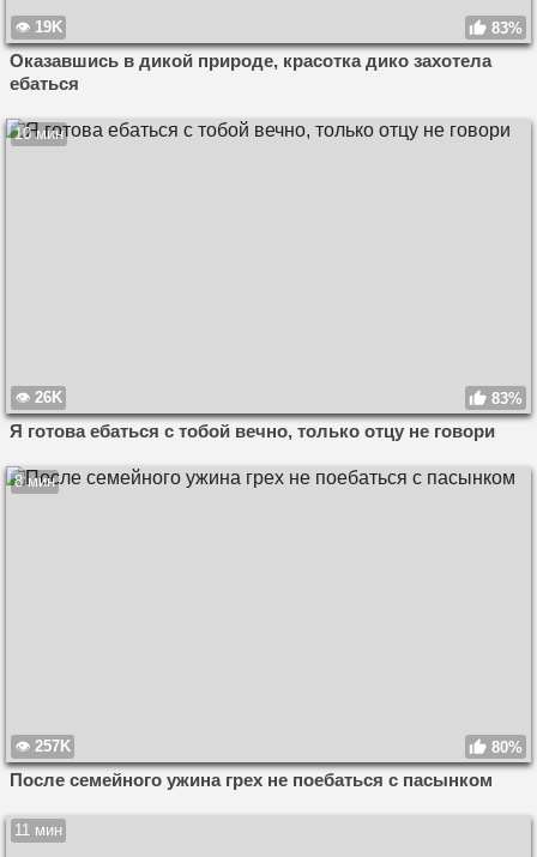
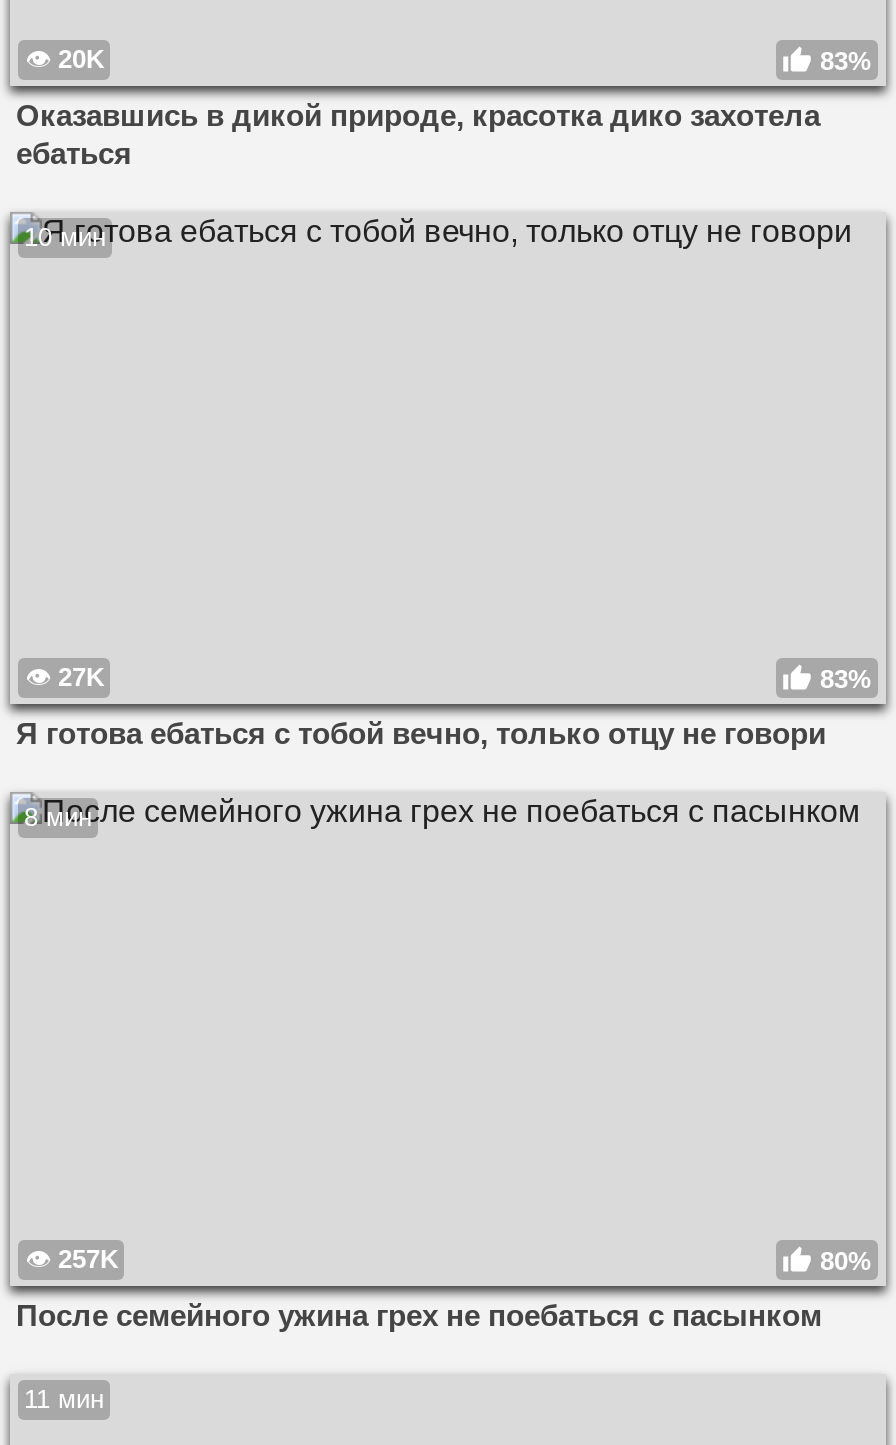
- 19K
+ 20K

- 26K
+ 27K
